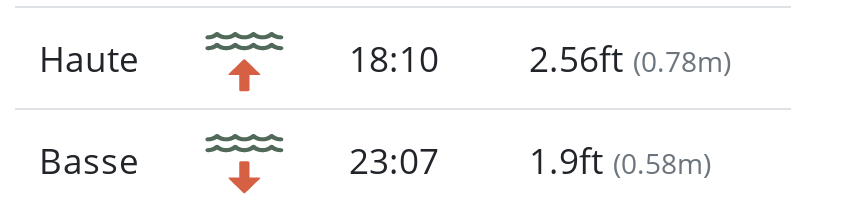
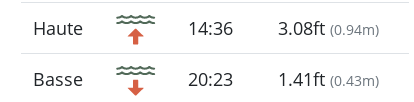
- 18:10
- 2.56ft (0.78m)
+ 14:36
+ 3.08ft (0.94m)

- 23:07
- 1.9ft (0.58m)
+ 20:23
+ 1.41ft (0.43m)
